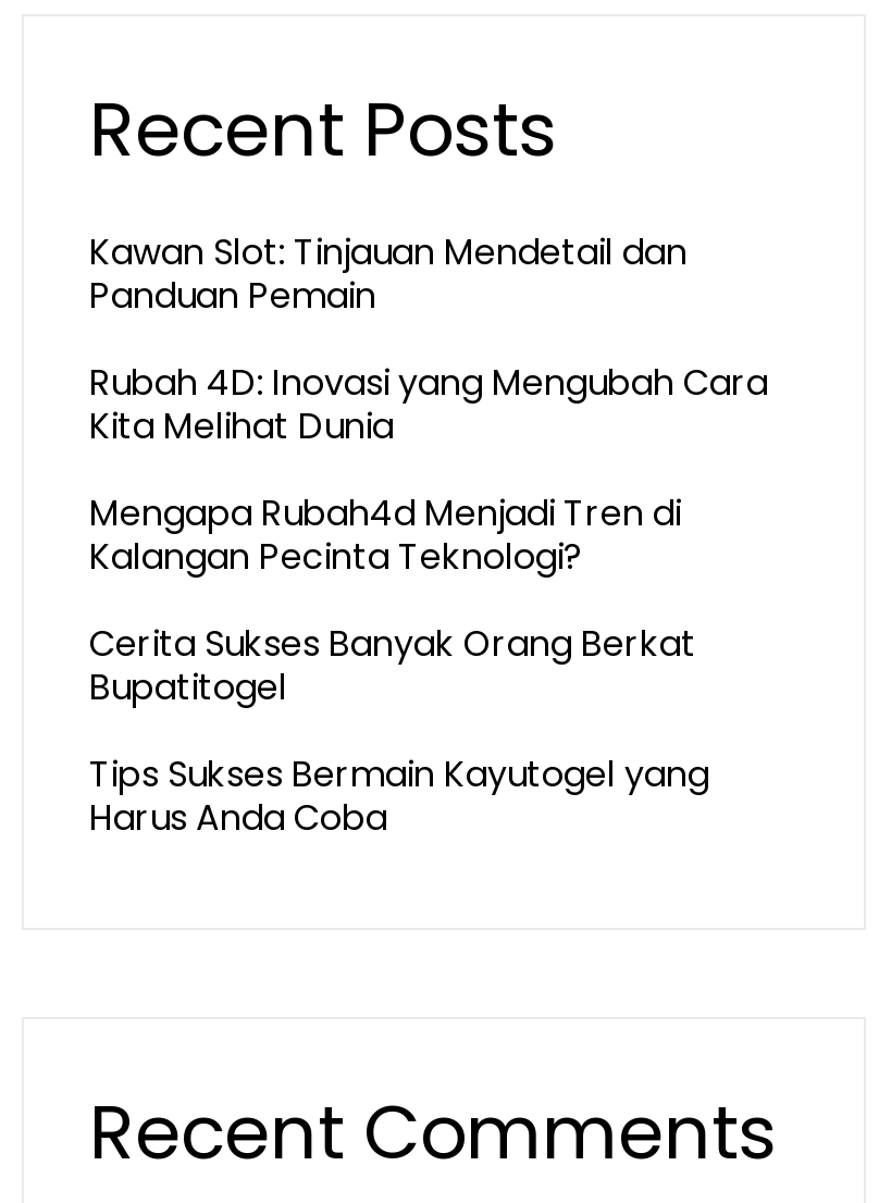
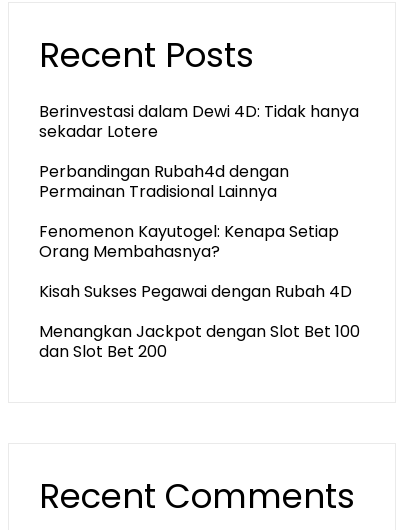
- Kawan Slot: Tinjauan Mendetail dan
- Panduan Pemain
+ Berinvestasi dalam Dewi 4D: Tidak hanya
+ sekadar Lotere

- Rubah 4D: Inovasi yang Mengubah Cara
- Kita Melihat Dunia
+ Perbandingan Rubah4d dengan
+ Permainan Tradisional Lainnya

- Mengapa Rubah4d Menjadi Tren di
- Kalangan Pecinta Teknologi?
+ Fenomenon Kayutogel: Kenapa Setiap
+ Orang Membahasnya?

- Cerita Sukses Banyak Orang Berkat
- Bupatitogel
+ Kisah Sukses Pegawai dengan Rubah 4D

- Tips Sukses Bermain Kayutogel yang
- Harus Anda Coba
+ Menangkan Jackpot dengan Slot Bet 100
+ dan Slot Bet 200
